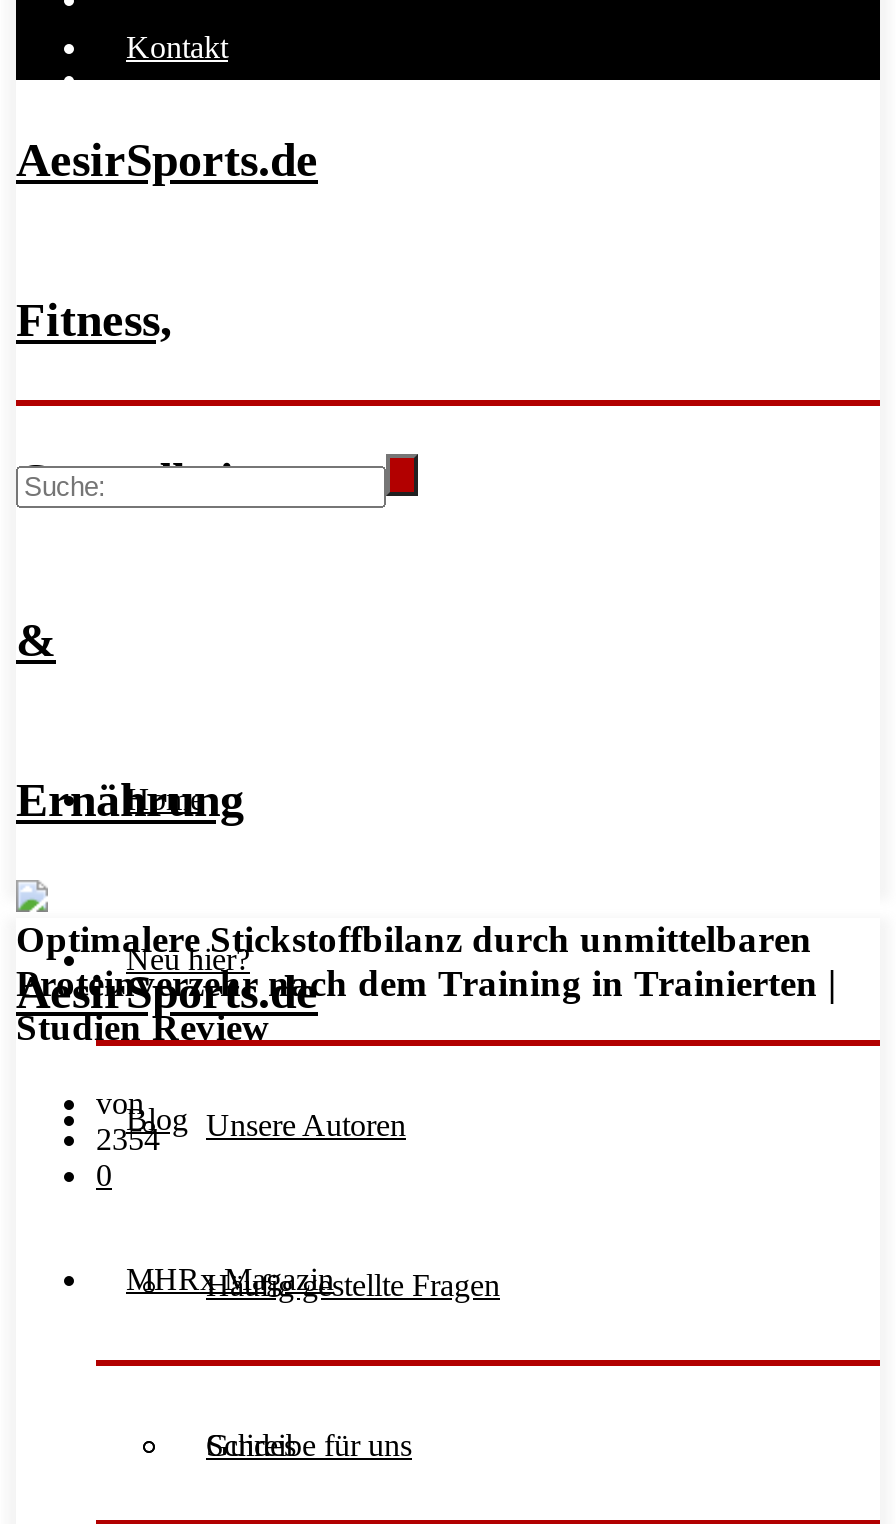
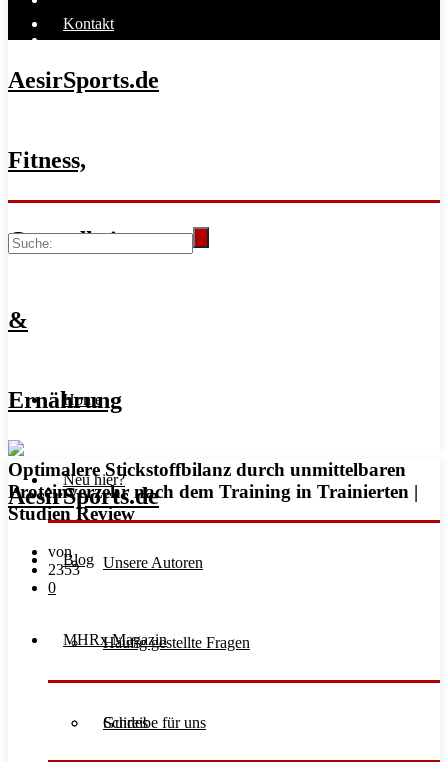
- 2354
+ 2353
